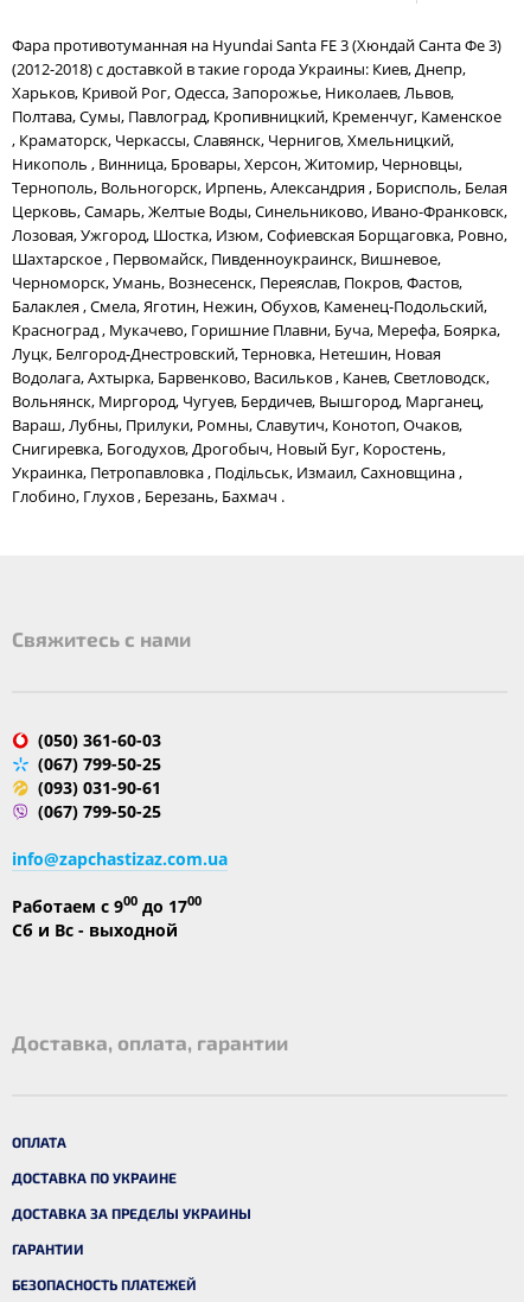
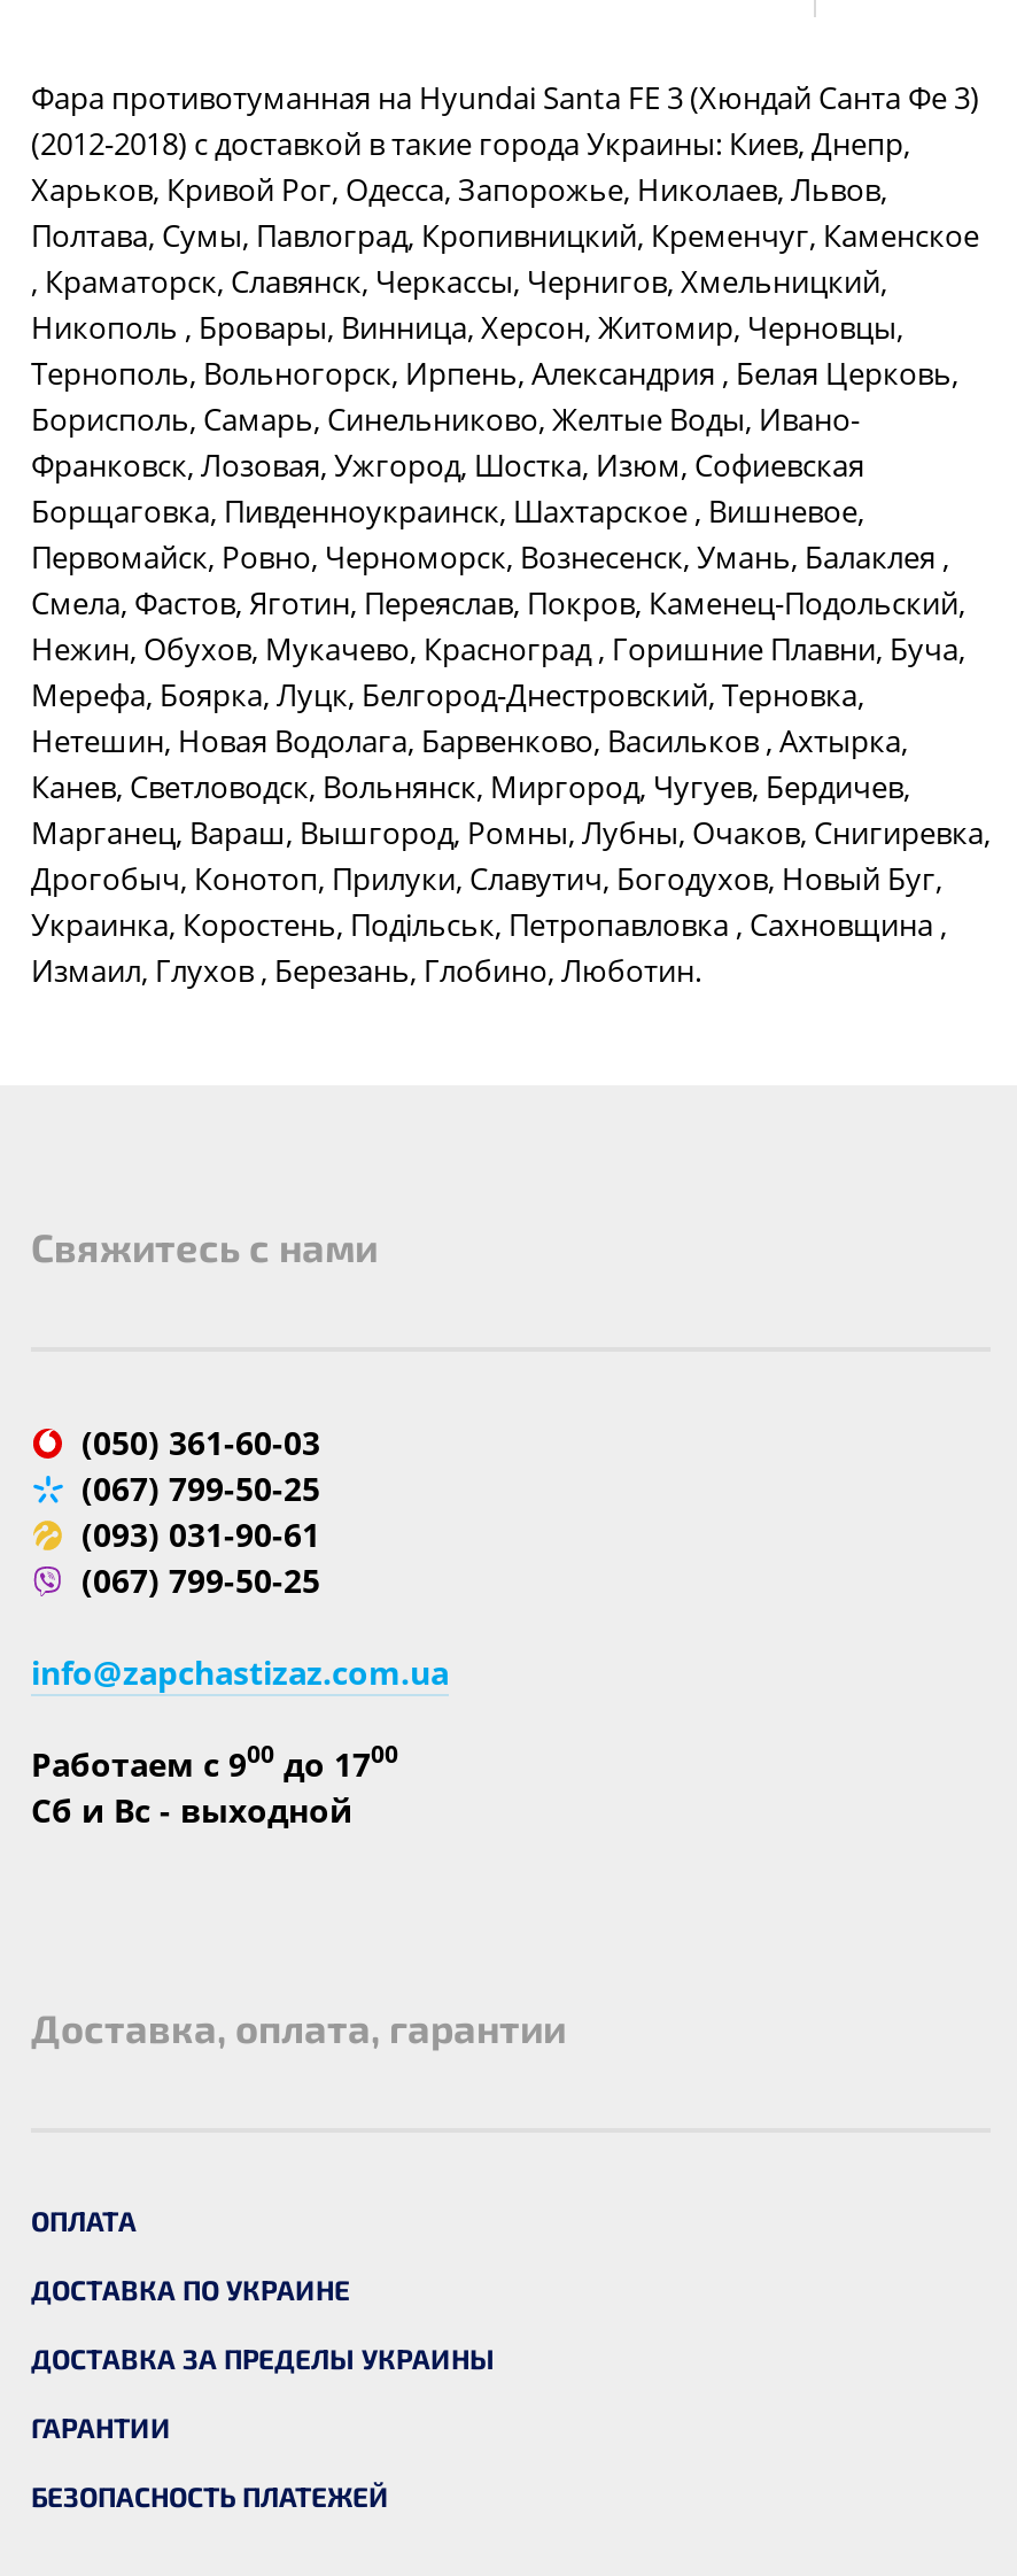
- , Краматорск, Черкассы, Славянск, Чернигов, Хмельницкий,
- Никополь , Винница, Бровары, Херсон, Житомир, Черновцы,
- Тернополь, Вольногорск, Ирпень, Александрия , Борисполь, Белая
- Церковь, Самарь, Желтые Воды, Синельниково, Ивано-Франковск,
- Лозовая, Ужгород, Шостка, Изюм, Софиевская Борщаговка, Ровно,
- Шахтарское , Первомайск, Пивденноукраинск, Вишневое,
- Черноморск, Умань, Вознесенск, Переяслав, Покров, Фастов,
- Балаклея , Смела, Яготин, Нежин, Обухов, Каменец-Подольский,
- Красноград , Мукачево, Горишние Плавни, Буча, Мерефа, Боярка,
- Луцк, Белгород-Днестровский, Терновка, Нетешин, Новая
- Водолага, Ахтырка, Барвенково, Васильков , Канев, Светловодск,
- Вольнянск, Миргород, Чугуев, Бердичев, Вышгород, Марганец,
- Вараш, Лубны, Прилуки, Ромны, Славутич, Конотоп, Очаков,
- Снигиревка, Богодухов, Дрогобыч, Новый Буг, Коростень,
- Украинка, Петропавловка , Подільськ, Измаил, Сахновщина ,
- Глобино, Глухов , Березань, Бахмач .
+ , Краматорск, Славянск, Черкассы, Чернигов, Хмельницкий,
+ Никополь , Бровары, Винница, Херсон, Житомир, Черновцы,
+ Тернополь, Вольногорск, Ирпень, Александрия , Белая Церковь,
+ Борисполь, Самарь, Синельниково, Желтые Воды, Ивано-
+ Франковск, Лозовая, Ужгород, Шостка, Изюм, Софиевская
+ Борщаговка, Пивденноукраинск, Шахтарское , Вишневое,
+ Первомайск, Ровно, Черноморск, Вознесенск, Умань, Балаклея ,
+ Смела, Фастов, Яготин, Переяслав, Покров, Каменец-Подольский,
+ Нежин, Обухов, Мукачево, Красноград , Горишние Плавни, Буча,
+ Мерефа, Боярка, Луцк, Белгород-Днестровский, Терновка,
+ Нетешин, Новая Водолага, Барвенково, Васильков , Ахтырка,
+ Канев, Светловодск, Вольнянск, Миргород, Чугуев, Бердичев,
+ Марганец, Вараш, Вышгород, Ромны, Лубны, Очаков, Снигиревка,
+ Дрогобыч, Конотоп, Прилуки, Славутич, Богодухов, Новый Буг,
+ Украинка, Коростень, Подільськ, Петропавловка , Сахновщина ,
+ Измаил, Глухов , Березань, Глобино, Люботин.
